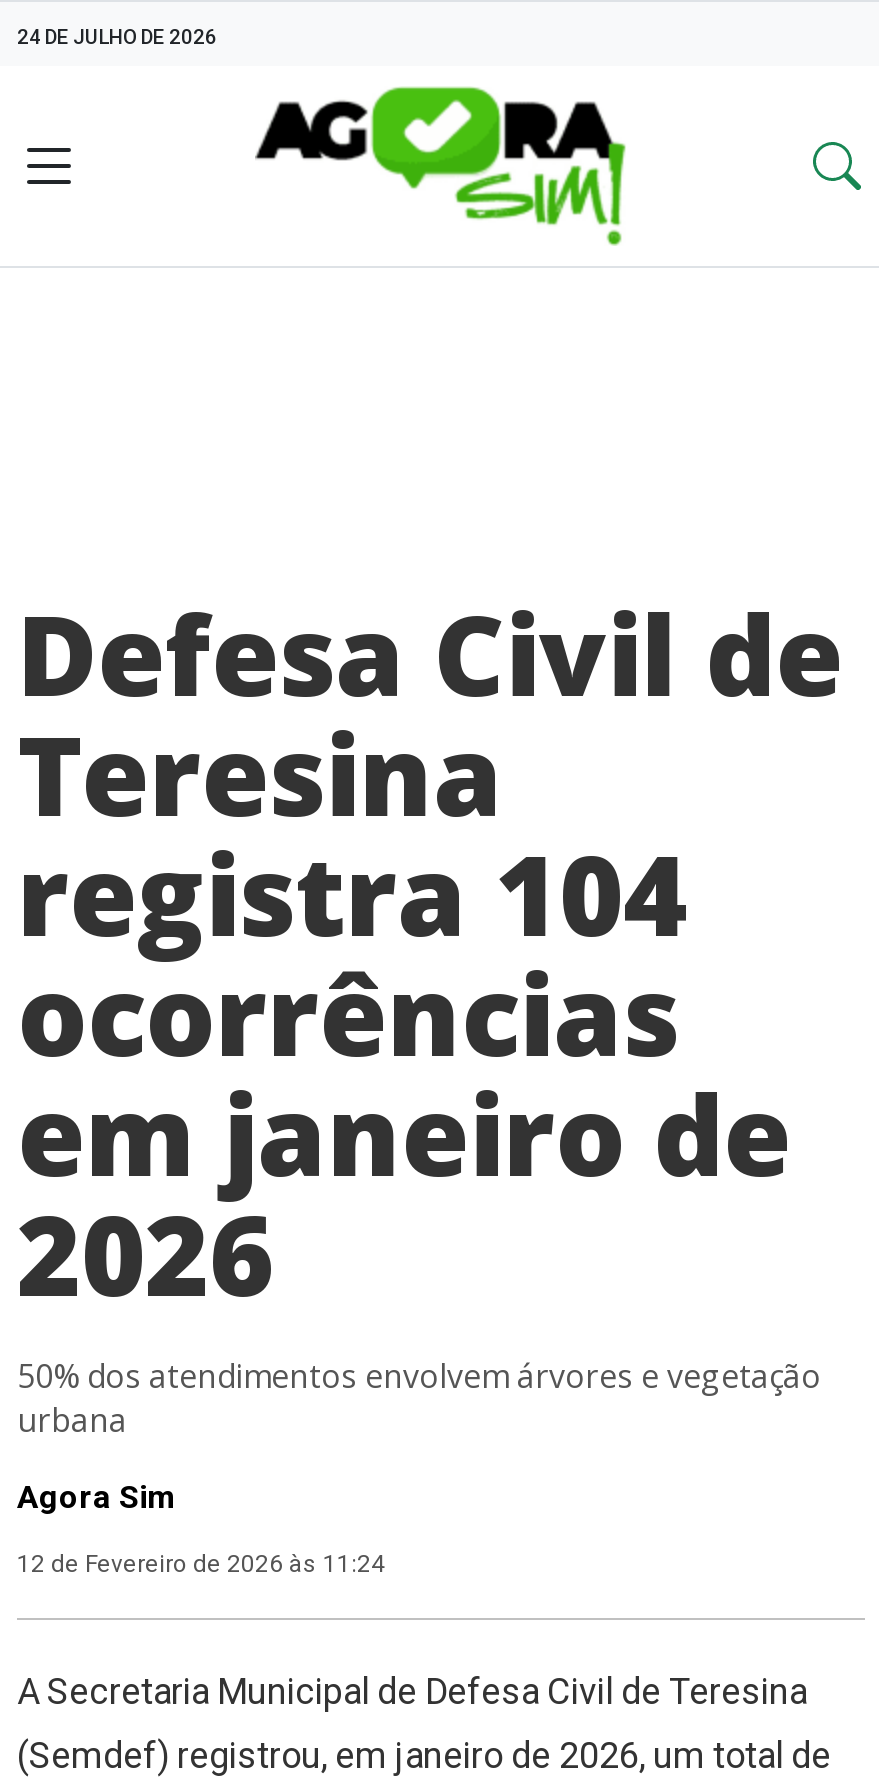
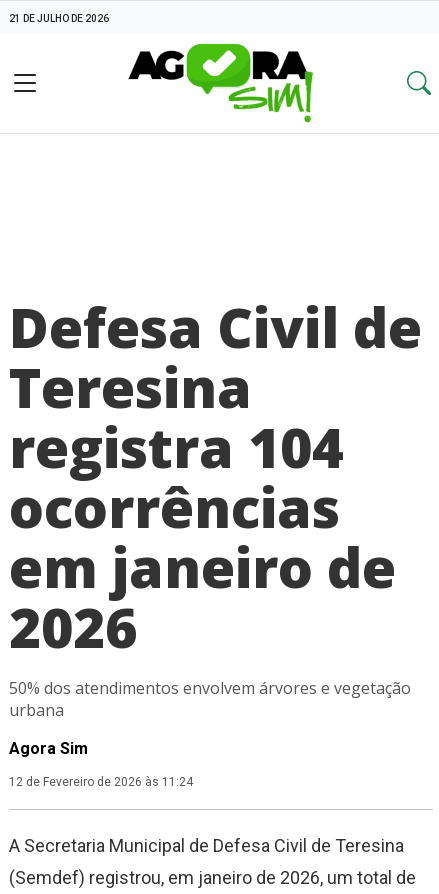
- 24 DE JULHO DE 2026
+ 21 DE JULHO DE 2026
